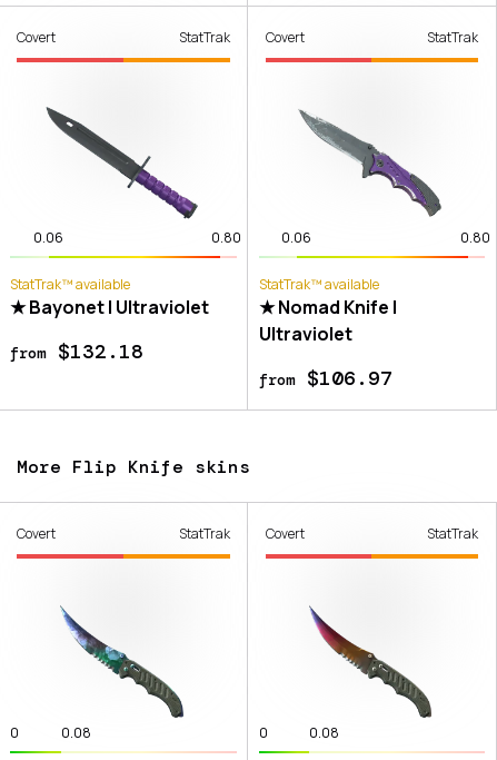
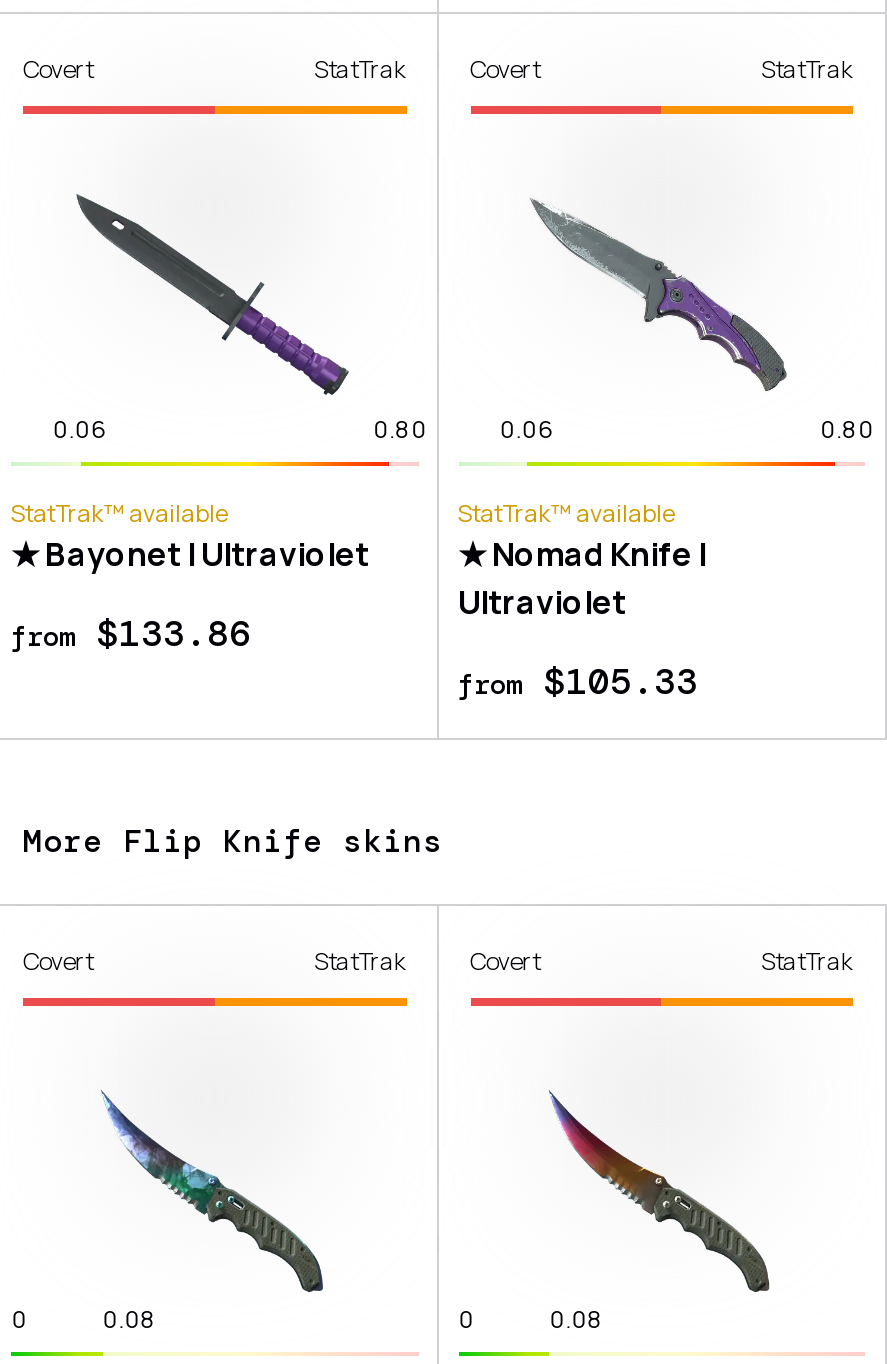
- from $132.18
+ from $133.86

- from $106.97
+ from $105.33
